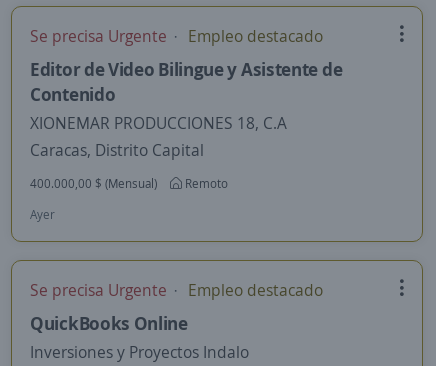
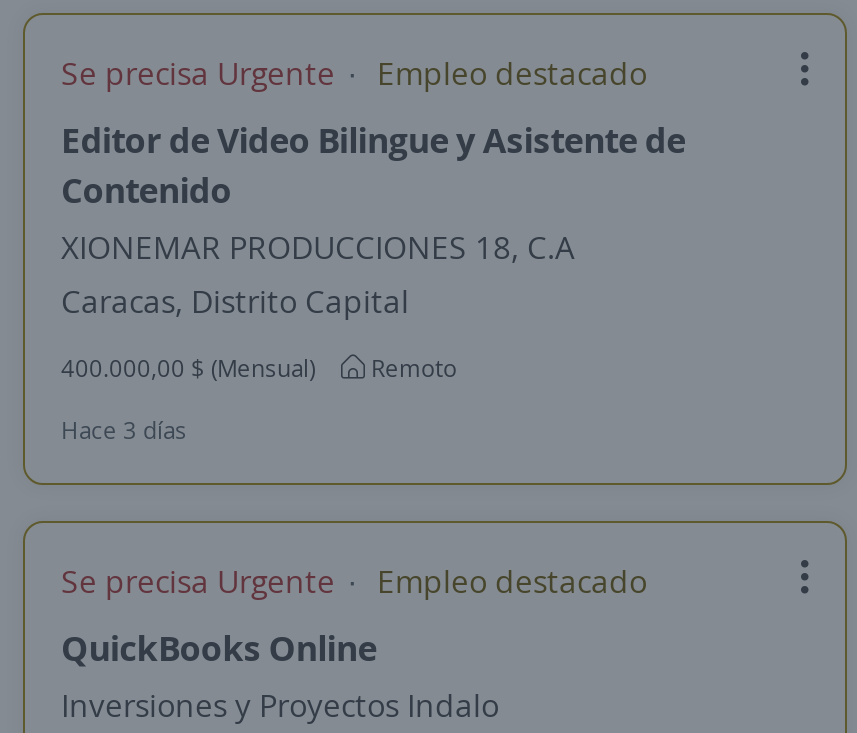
- Ayer
+ Hace 3 días
